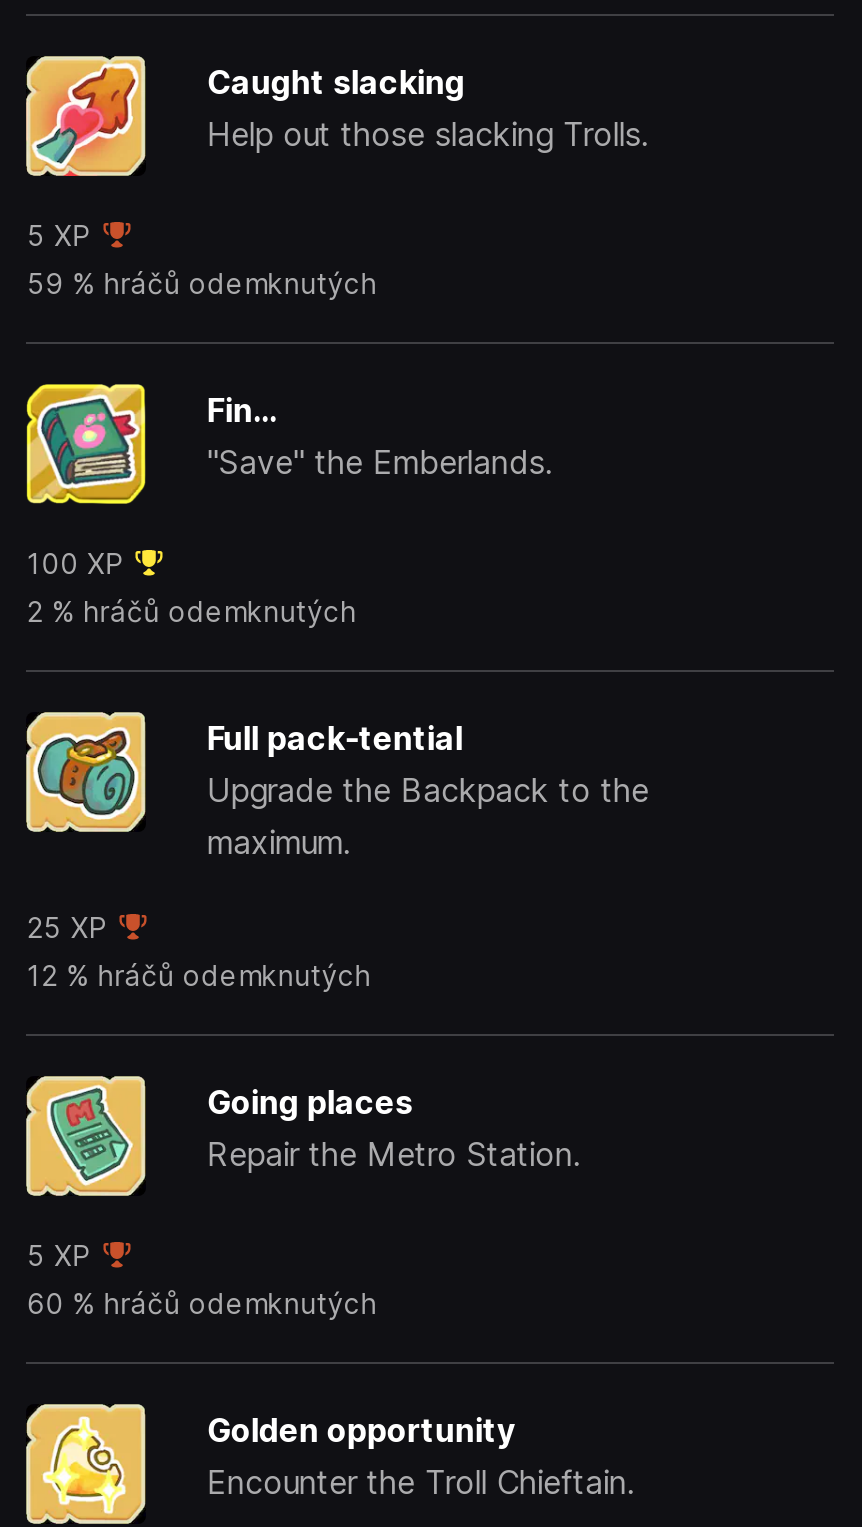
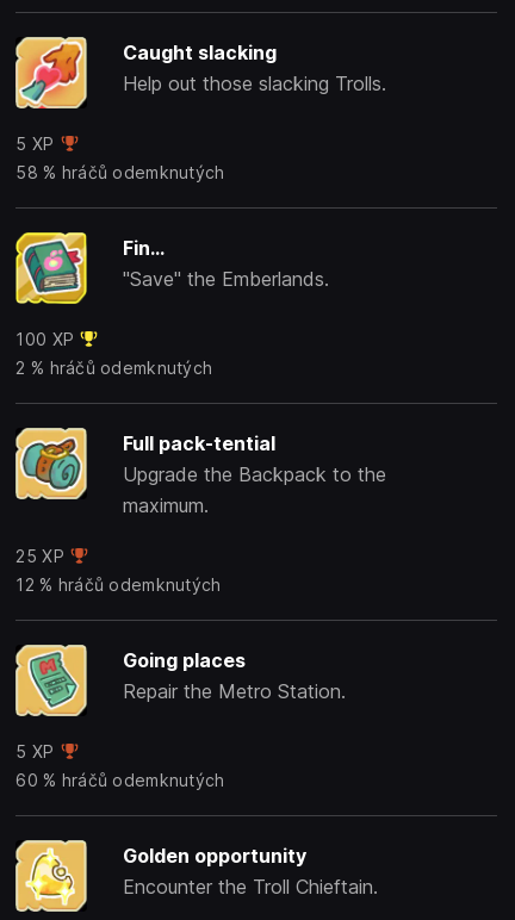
- 59 % hráčů odemknutých
+ 58 % hráčů odemknutých
